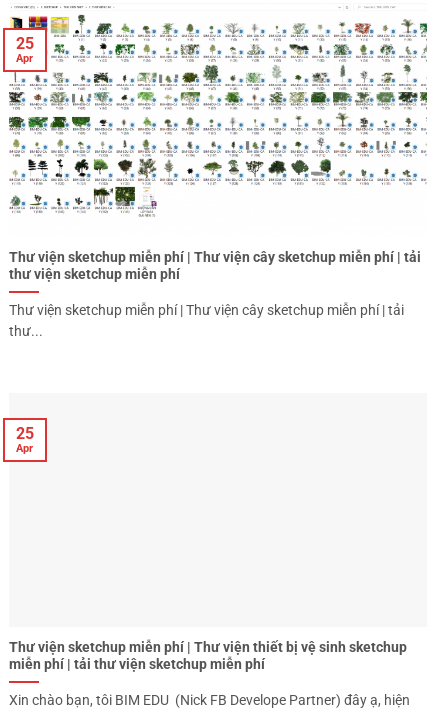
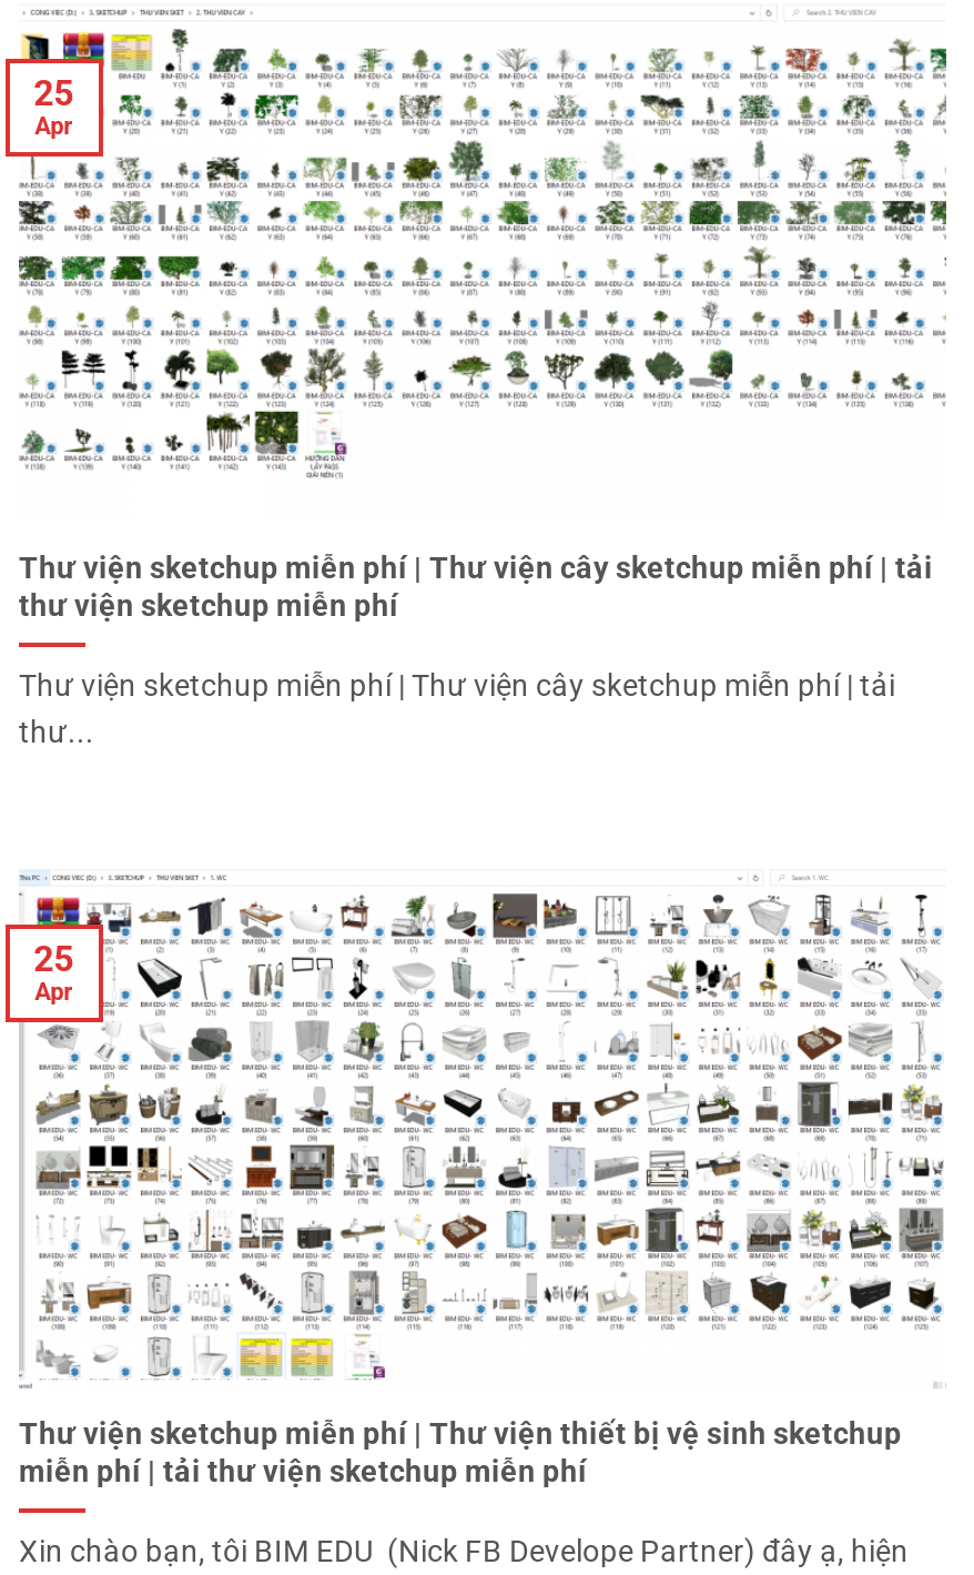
+ [image]
